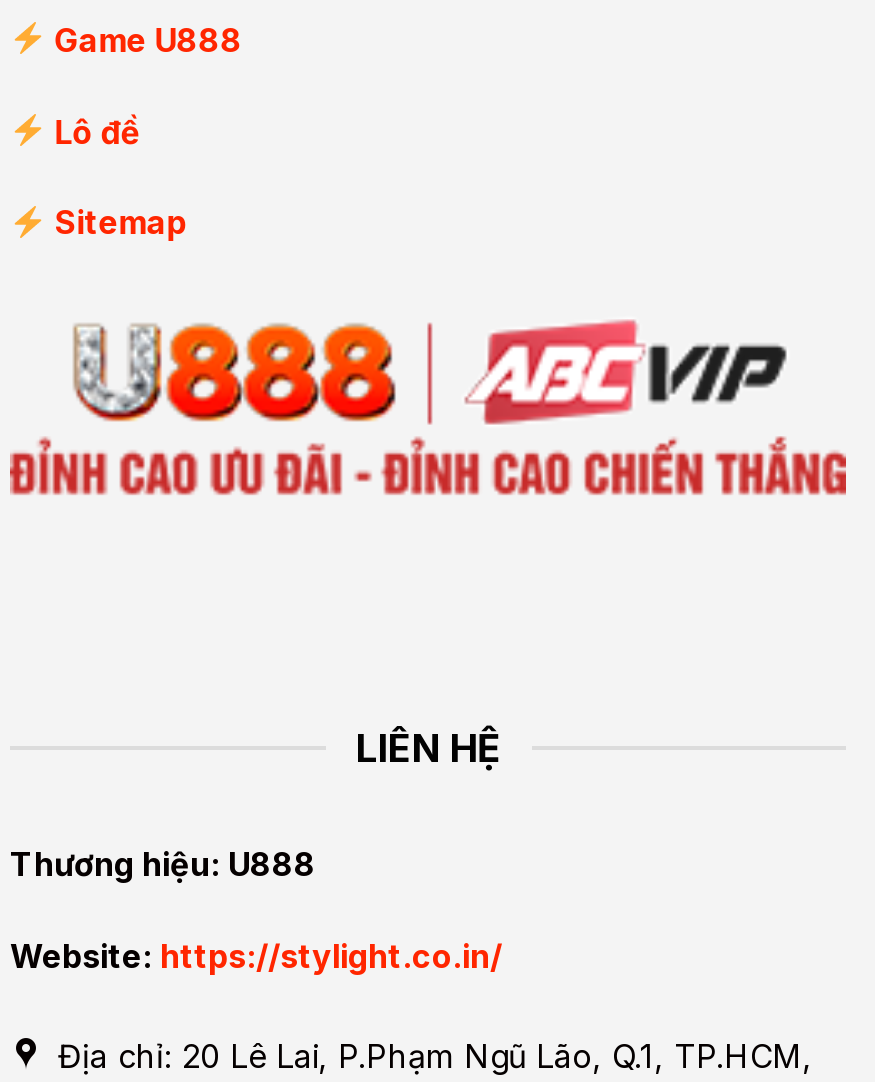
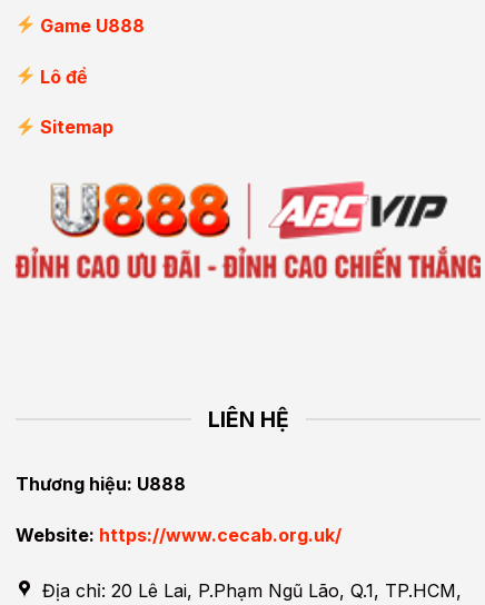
- Website: https://stylight.co.in/
+ Website: https://www.cecab.org.uk/
